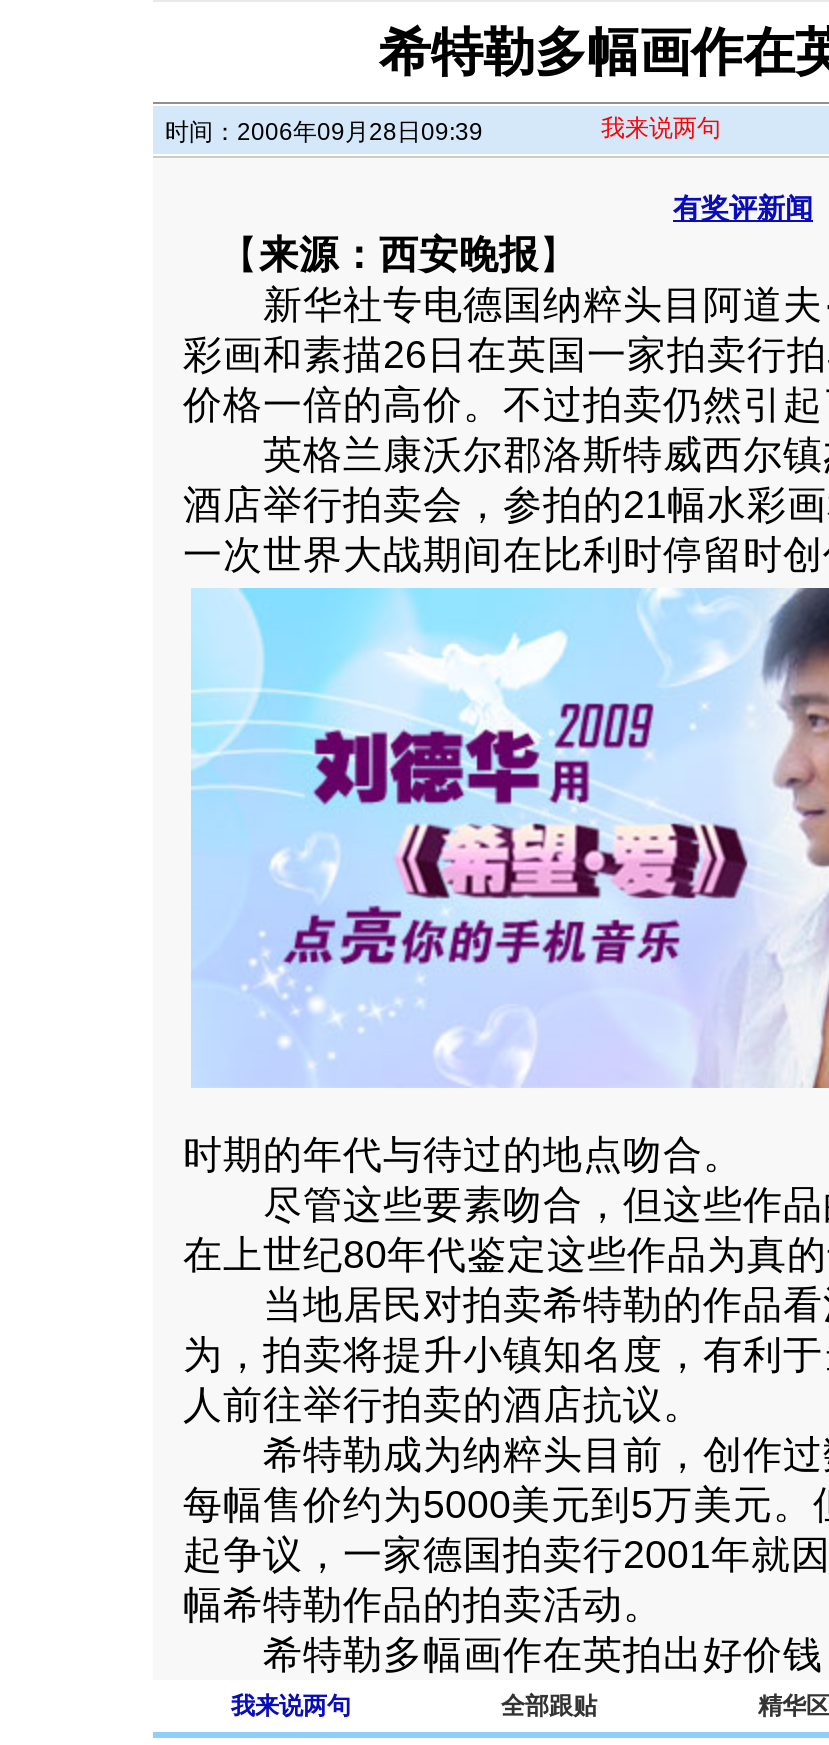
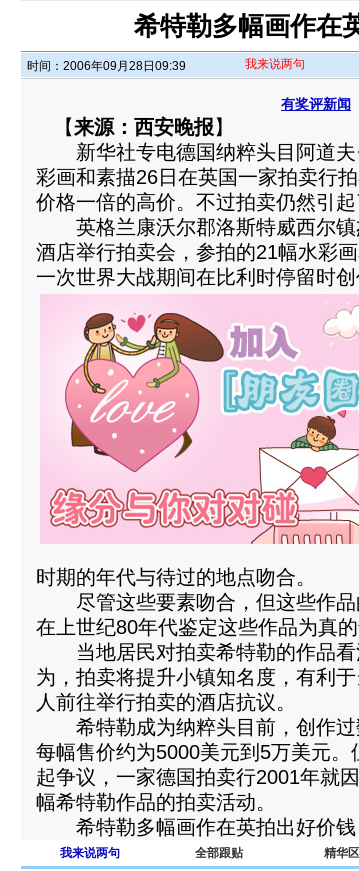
- [image]
+ [image]
